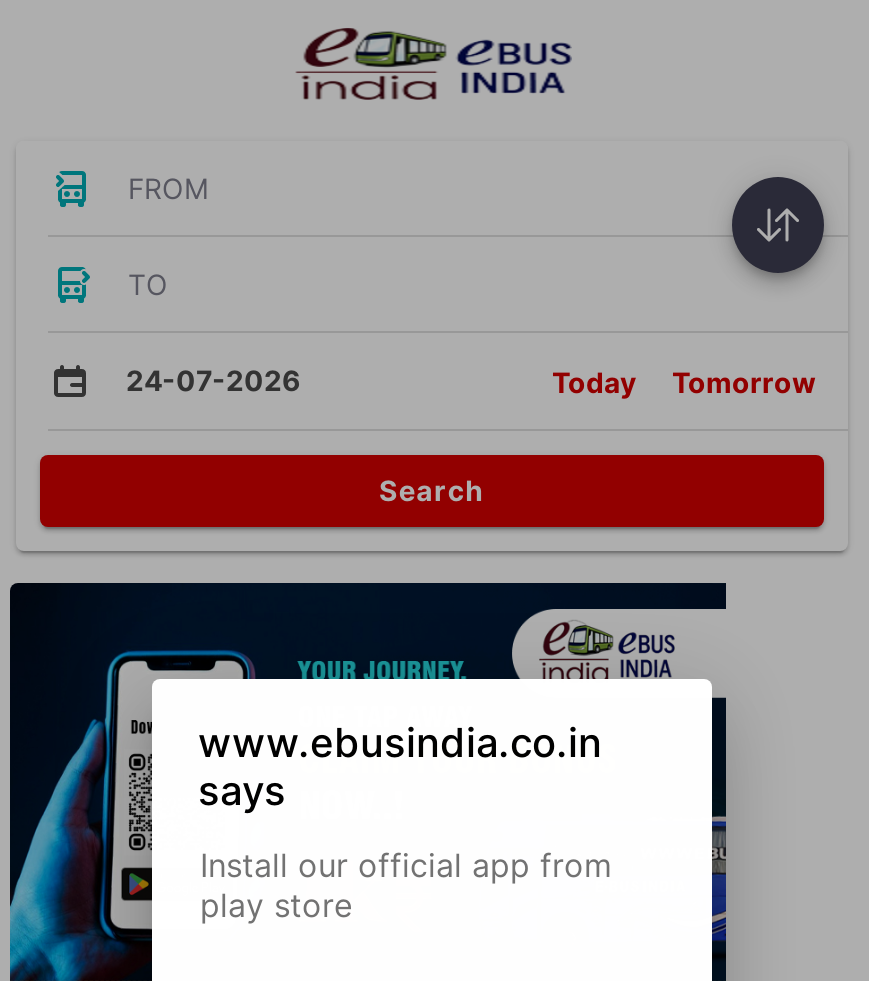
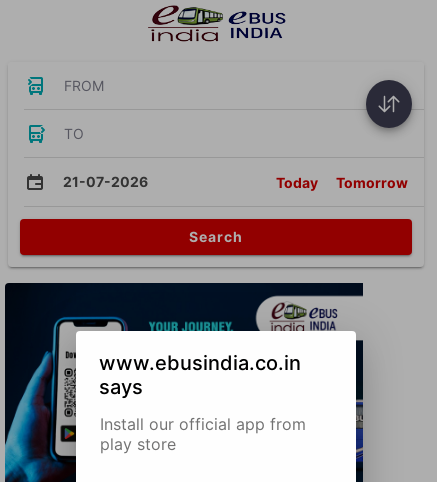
- 24-07-2026
+ 21-07-2026
